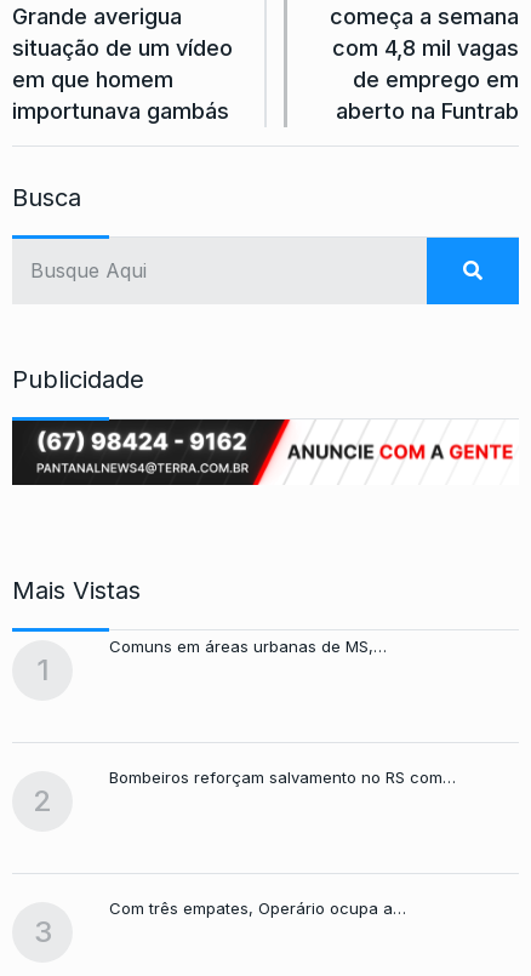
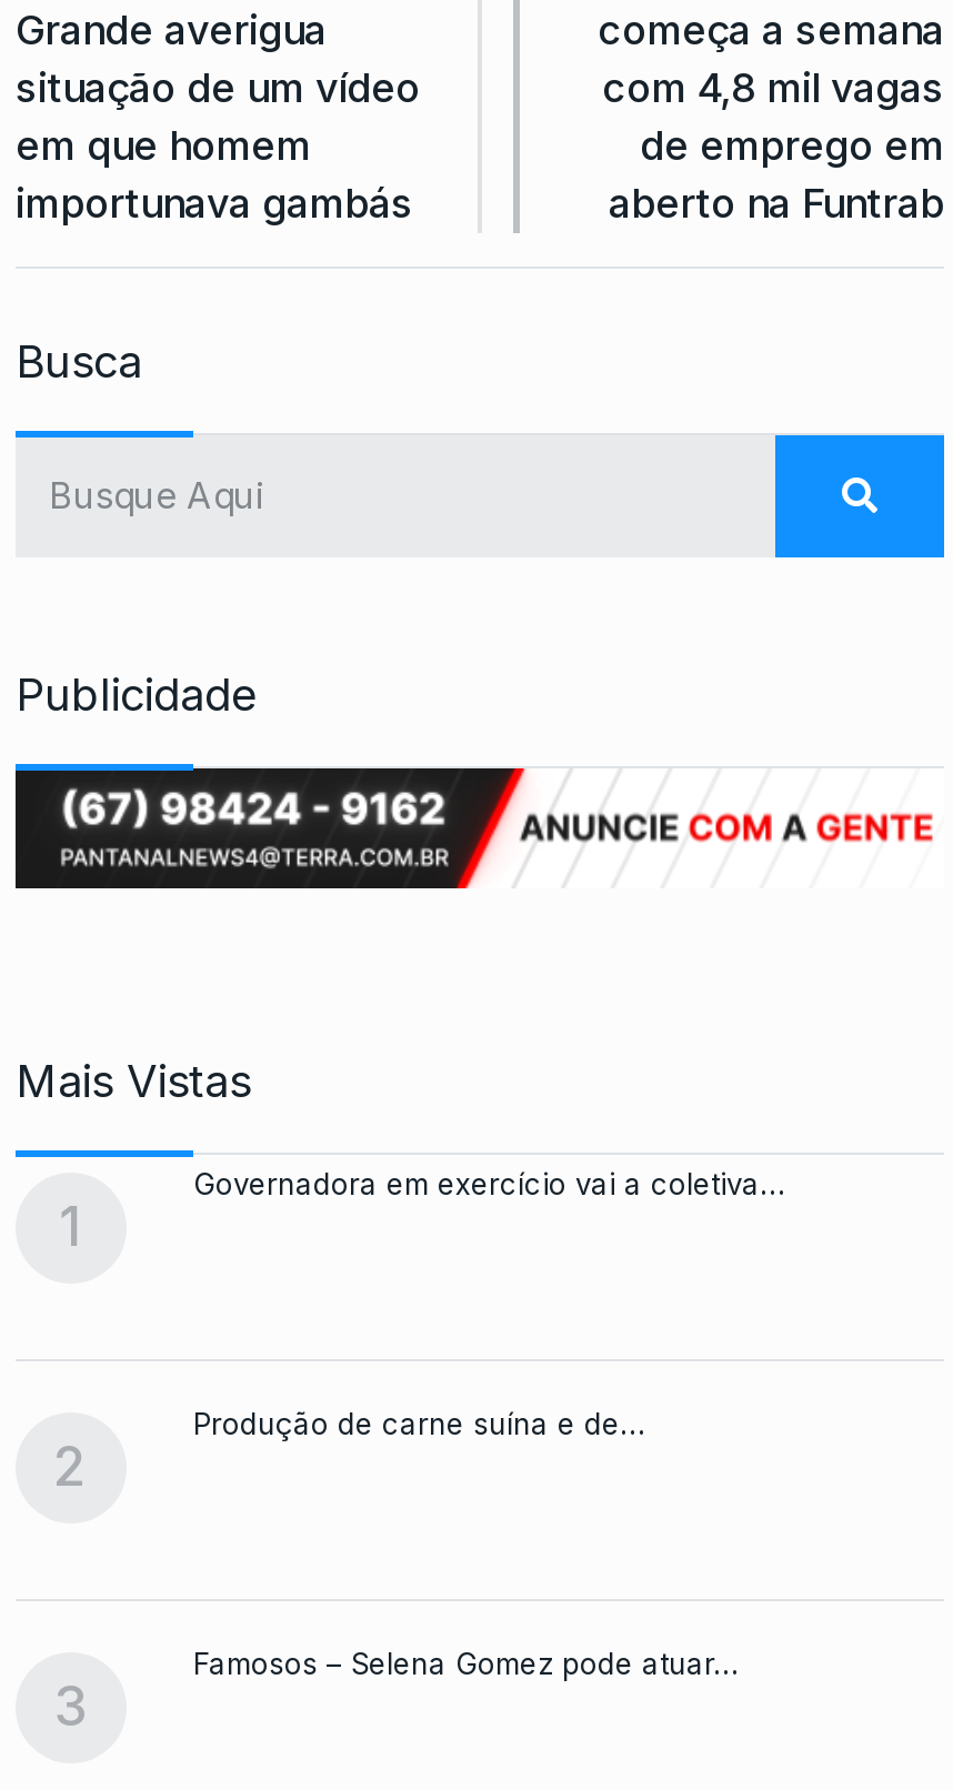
- Comuns em áreas urbanas de MS,…
+ Governadora em exercício vai a coletiva…

- Bombeiros reforçam salvamento no RS com…
+ Produção de carne suína e de…

- Com três empates, Operário ocupa a…
+ Famosos – Selena Gomez pode atuar…
